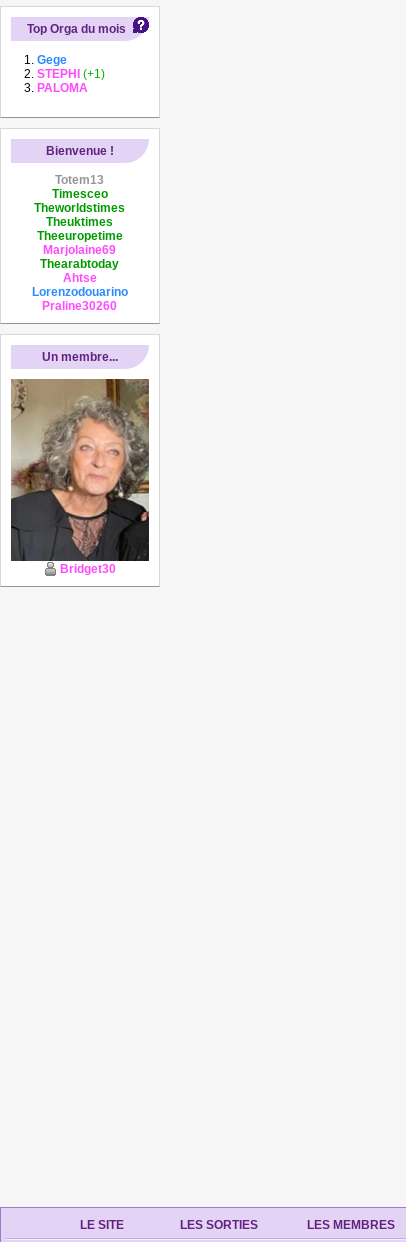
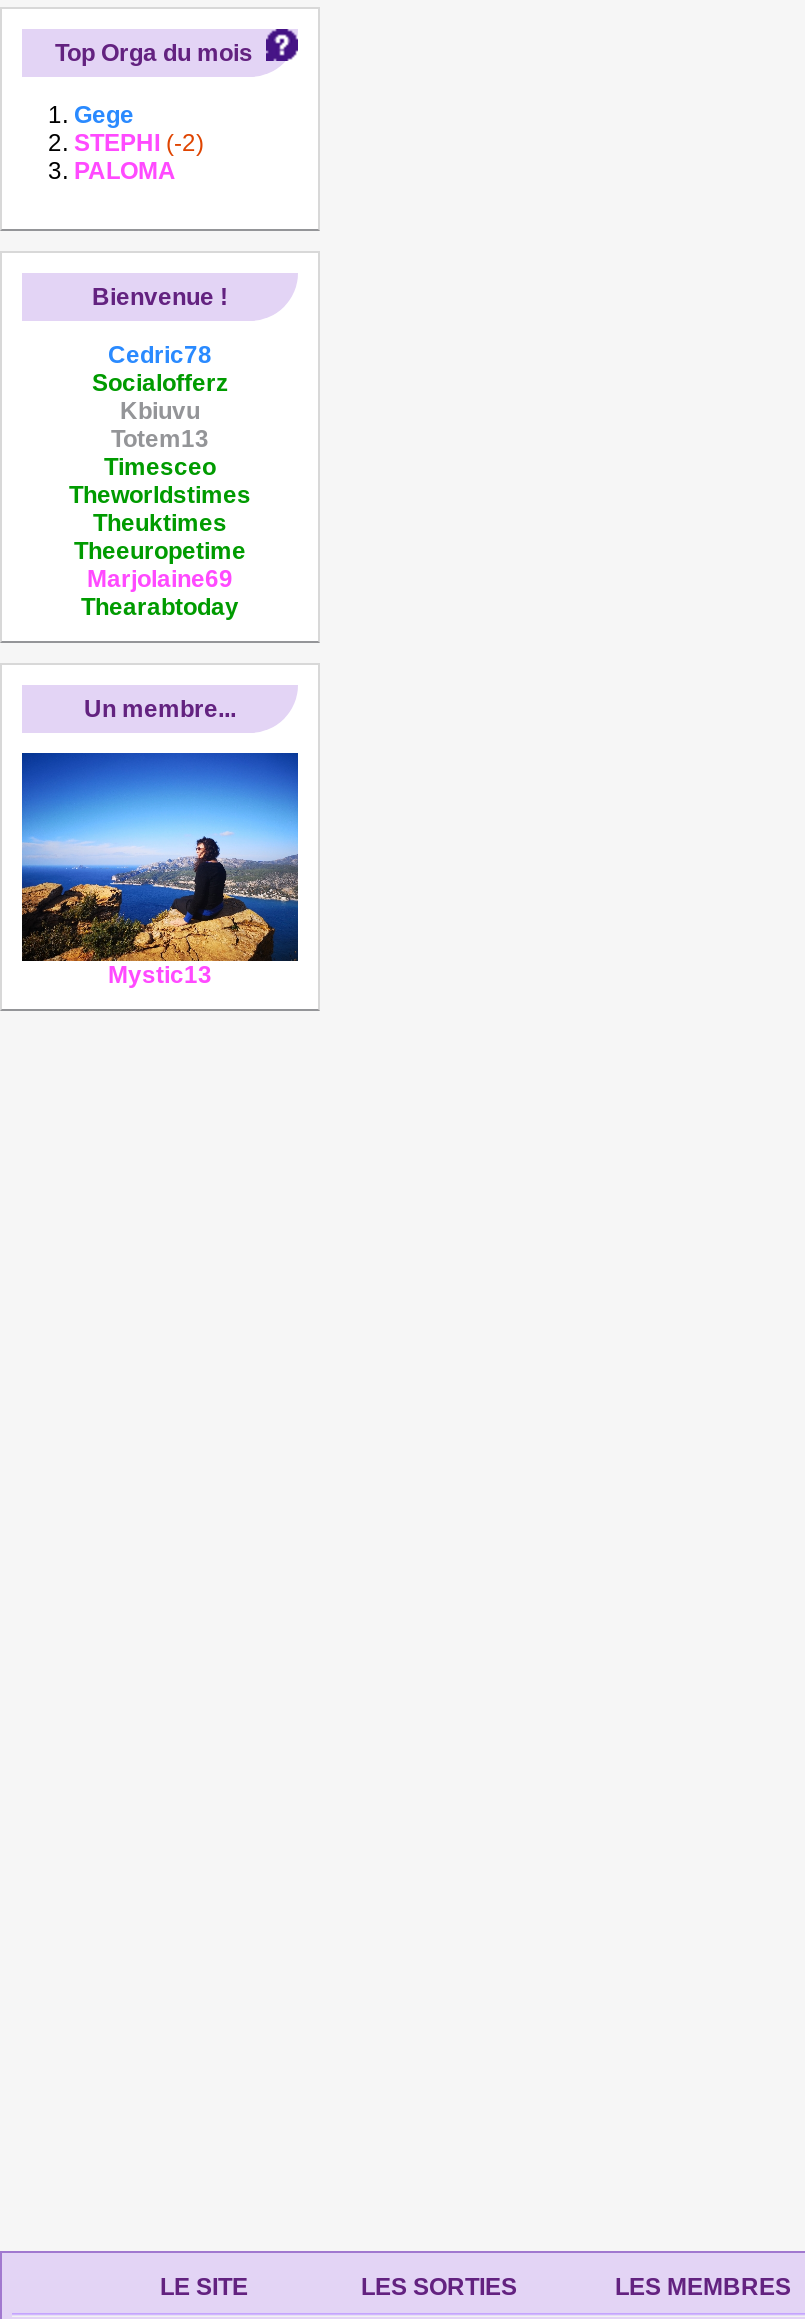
- STEPHI (+1)
+ STEPHI (-2)

+ Cedric78
+ Socialofferz
+ Kbiuvu

moved down: Totem13 | Timesceo | Theworldstimes | Theuktimes | Theeuropetime | Marjolaine69 | Thearabtoday

- Ahtse
- Lorenzodouarino
- Praline30260

- [image]
- Bridget30
+ [image]
+ Mystic13
